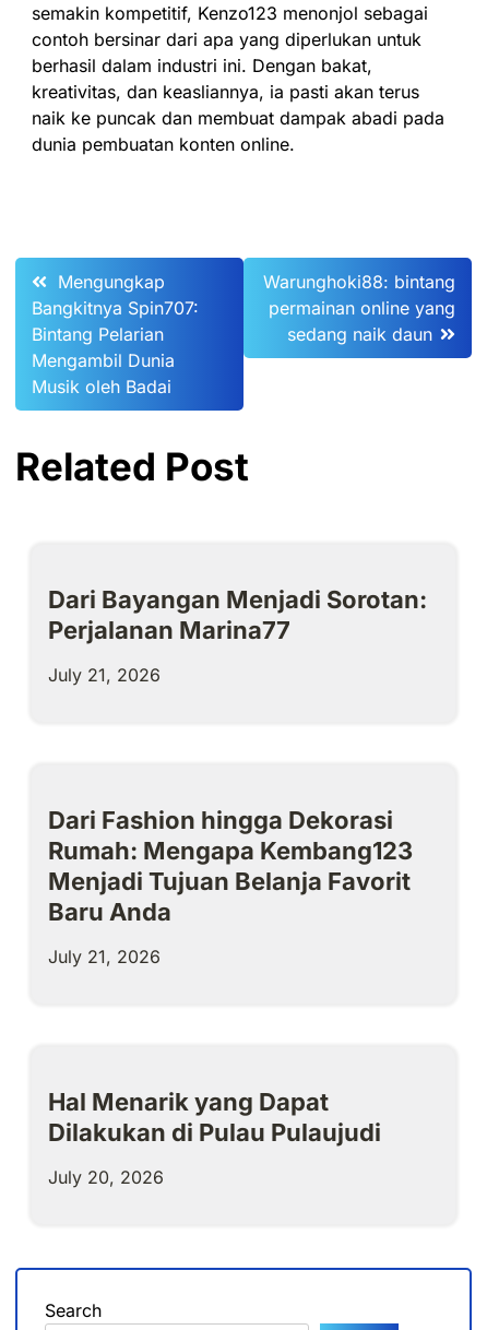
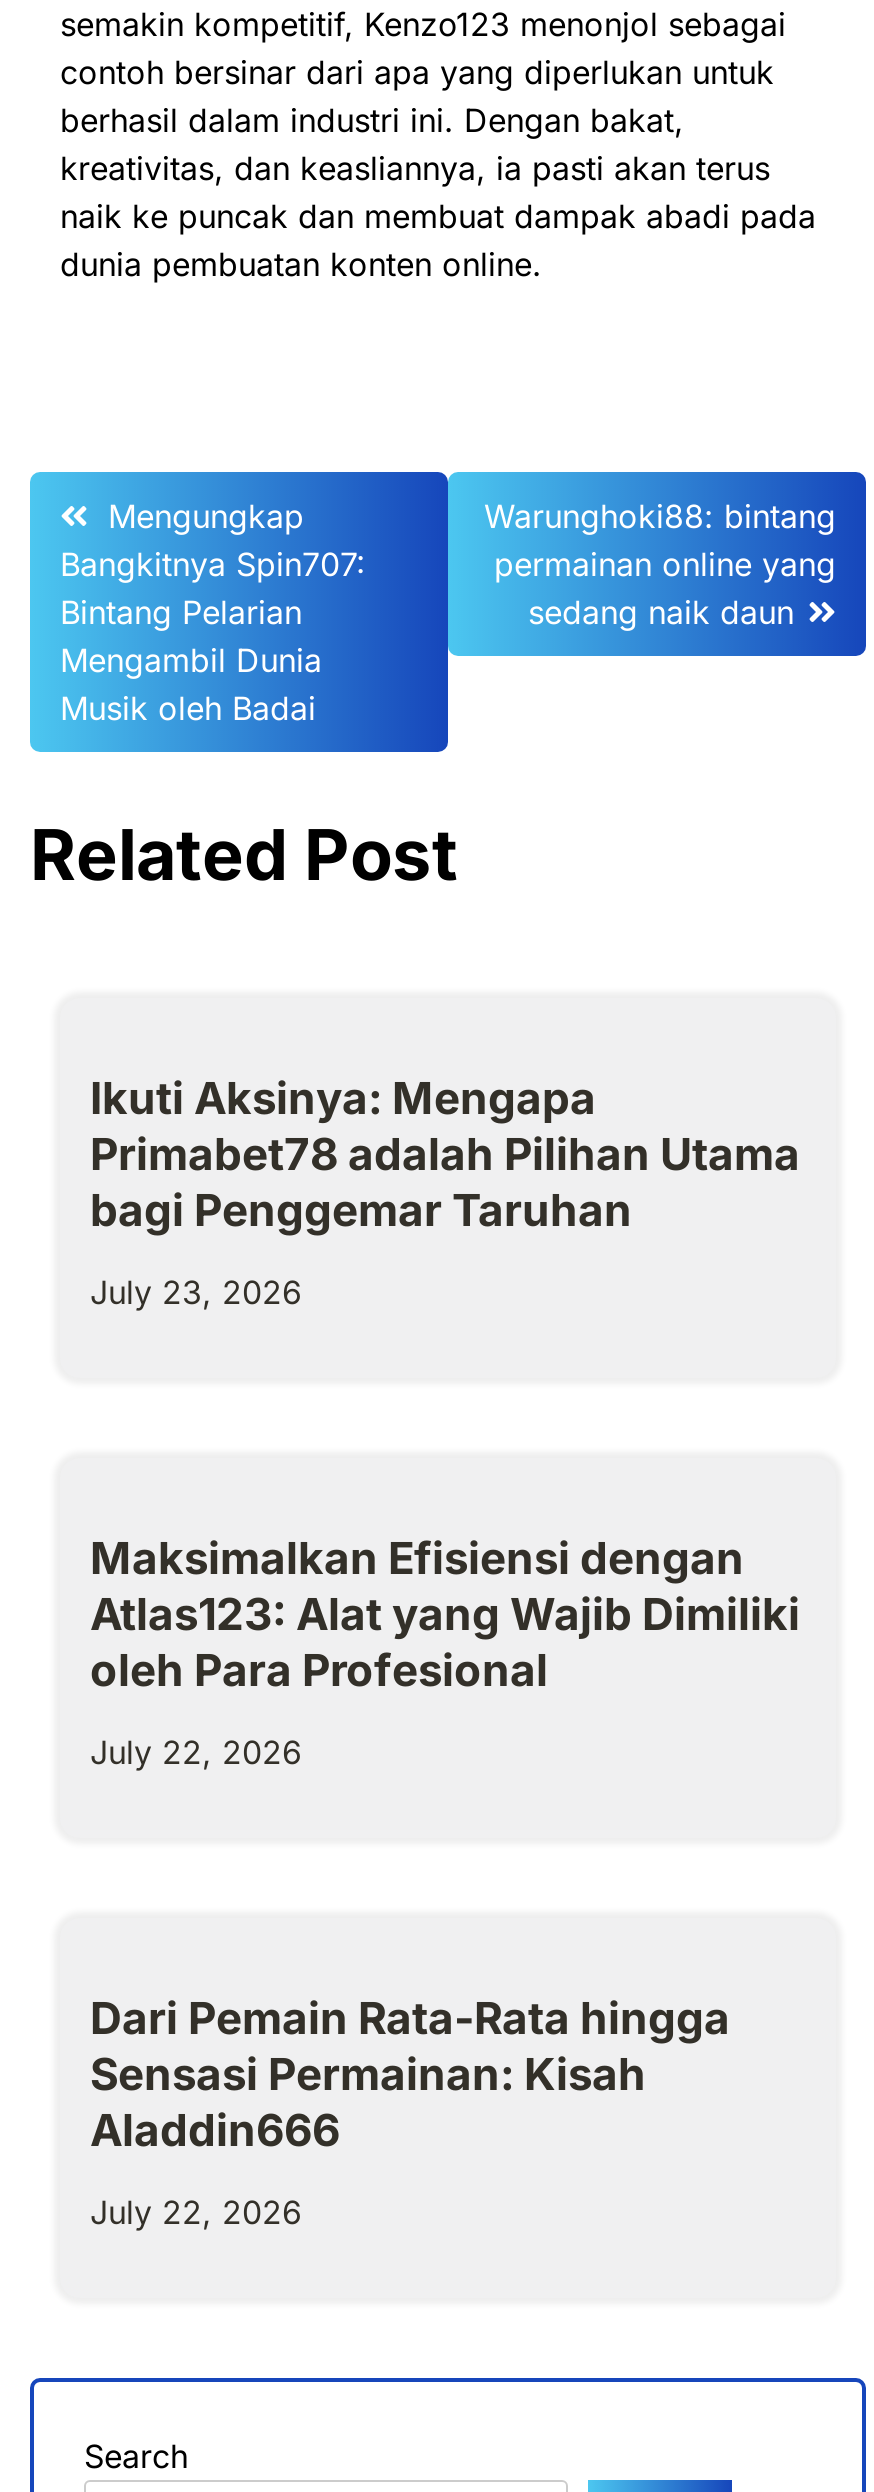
- Dari Bayangan Menjadi Sorotan:
- Perjalanan Marina77
+ Ikuti Aksinya: Mengapa
+ Primabet78 adalah Pilihan Utama
+ bagi Penggemar Taruhan

- July 21, 2026
+ July 23, 2026

- Dari Fashion hingga Dekorasi
- Rumah: Mengapa Kembang123
- Menjadi Tujuan Belanja Favorit
- Baru Anda
+ Maksimalkan Efisiensi dengan
+ Atlas123: Alat yang Wajib Dimiliki
+ oleh Para Profesional

- July 21, 2026
+ July 22, 2026

- Hal Menarik yang Dapat
- Dilakukan di Pulau Pulaujudi
+ Dari Pemain Rata-Rata hingga
+ Sensasi Permainan: Kisah
+ Aladdin666

- July 20, 2026
+ July 22, 2026
